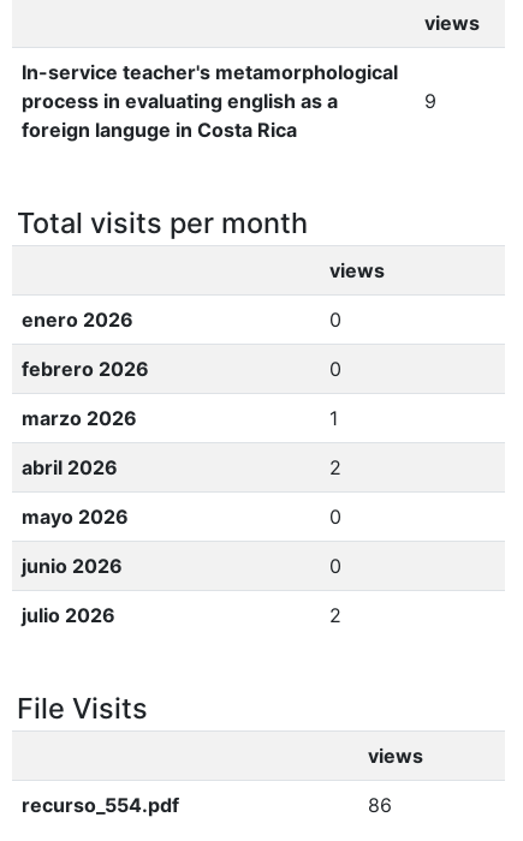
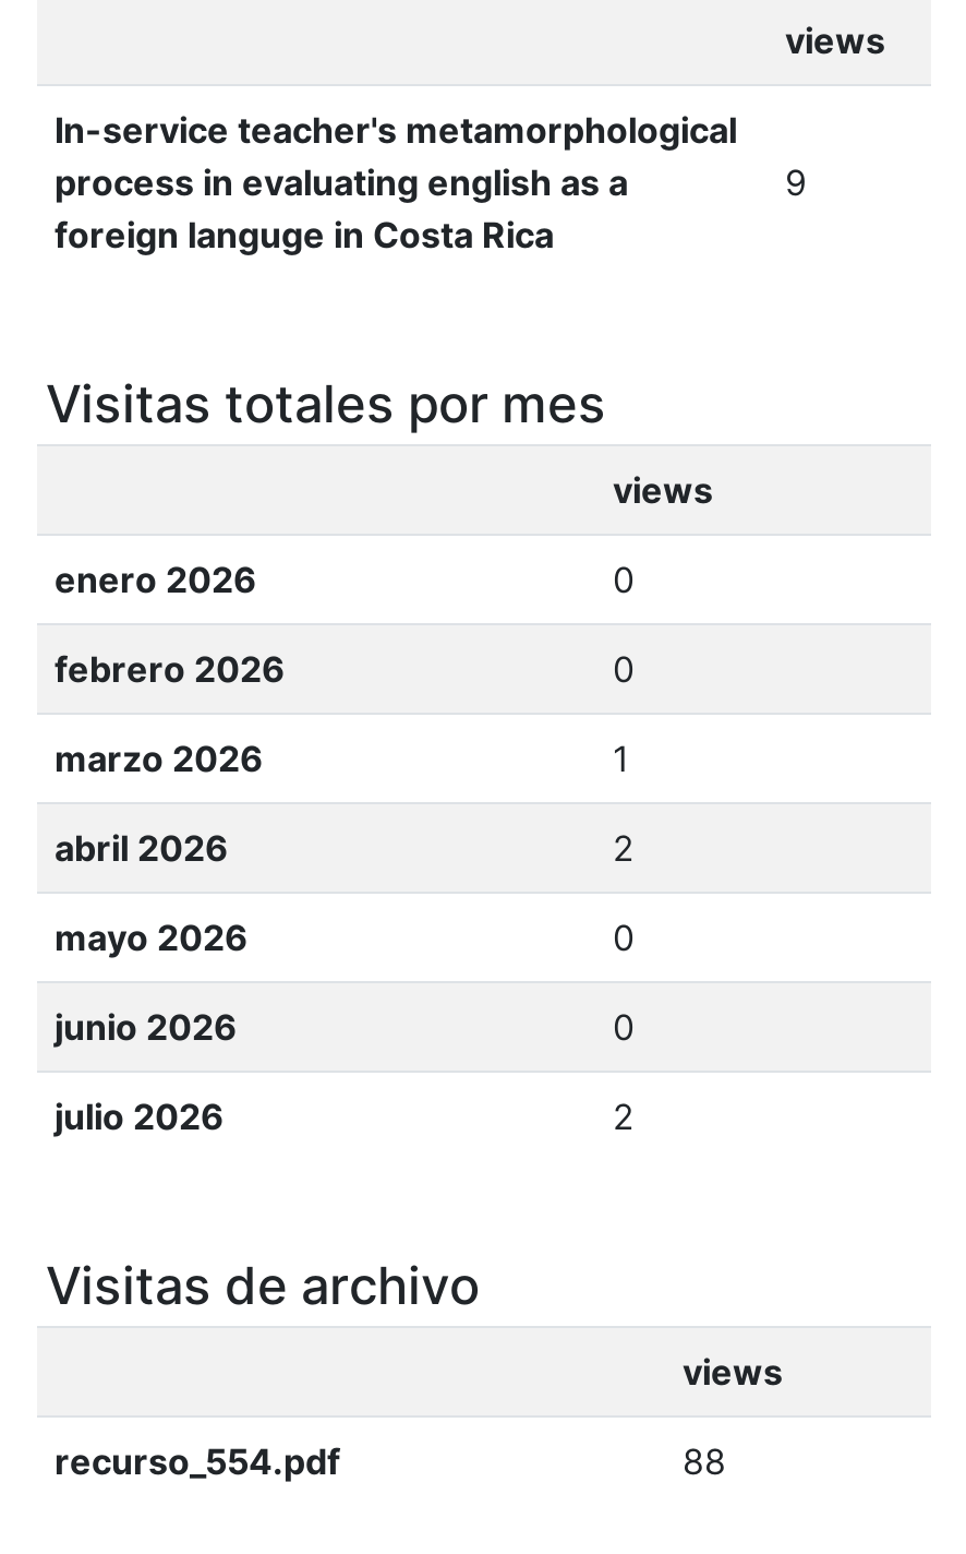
- Total visits per month
+ Visitas totales por mes

- File Visits
+ Visitas de archivo

- 86
+ 88
